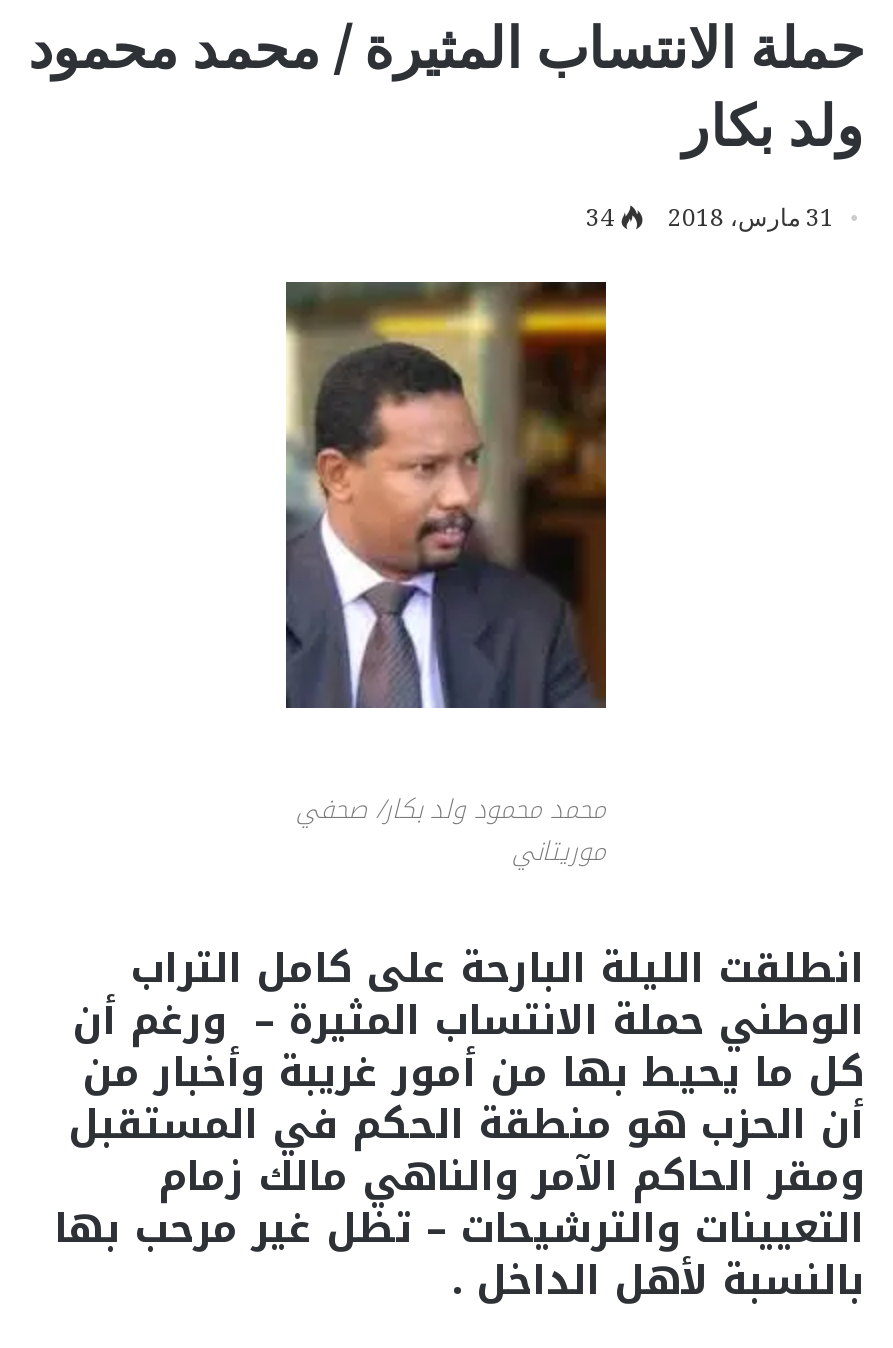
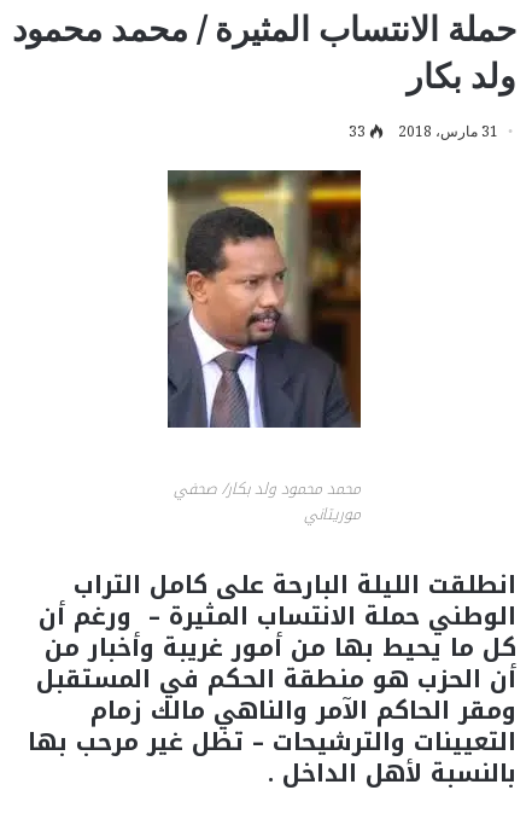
- 34
+ 33
